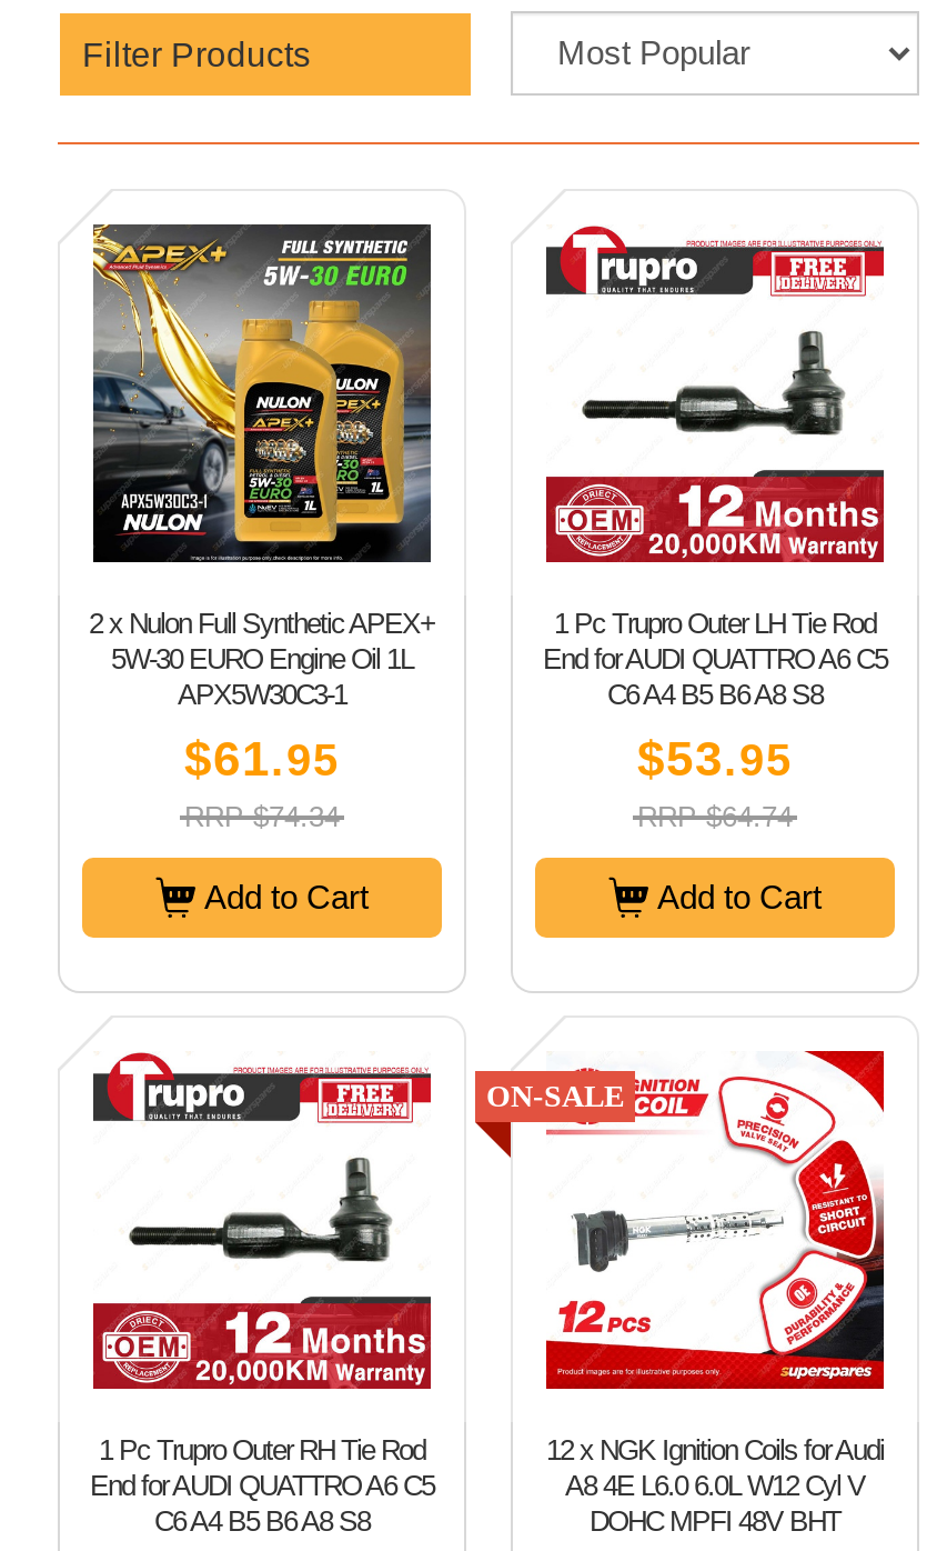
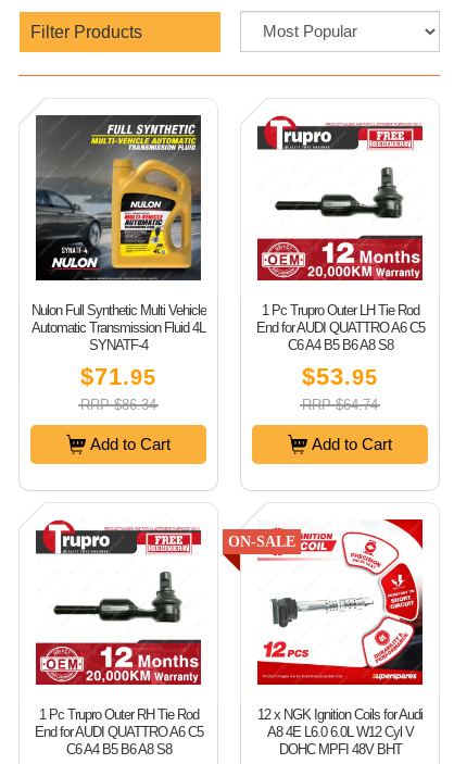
- [image]
- 2 x Nulon Full Synthetic APEX+
- 5W-30 EURO Engine Oil 1L
- APX5W30C3-1
- $61.95
- RRP $74.34
+ [image]
+ Nulon Full Synthetic Multi Vehicle
+ Automatic Transmission Fluid 4L
+ SYNATF-4
+ $71.95
+ RRP $86.34
